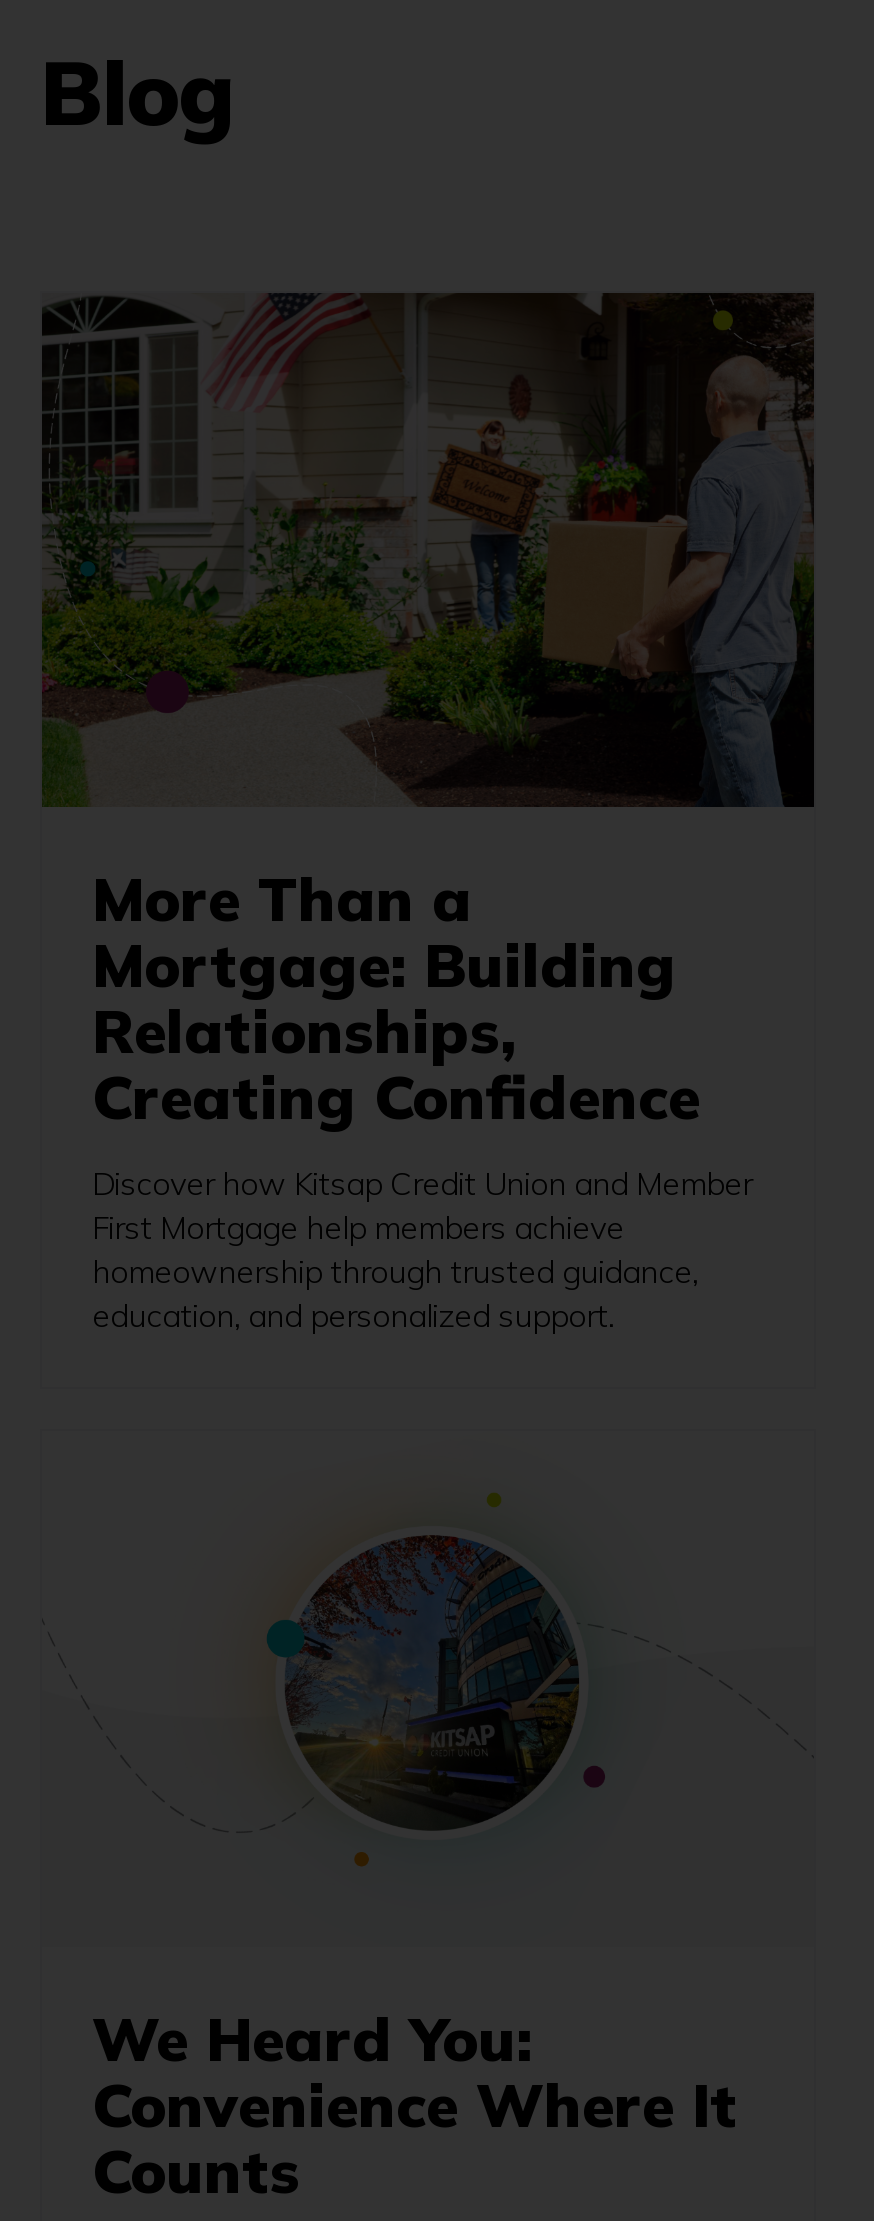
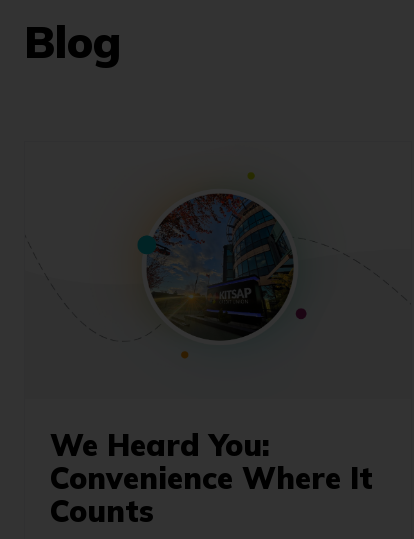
- [image]
- More Than a
- Mortgage: Building
- Relationships,
- Creating Confidence
- Discover how Kitsap Credit Union and Member
- First Mortgage help members achieve
- homeownership through trusted guidance,
- education, and personalized support.
